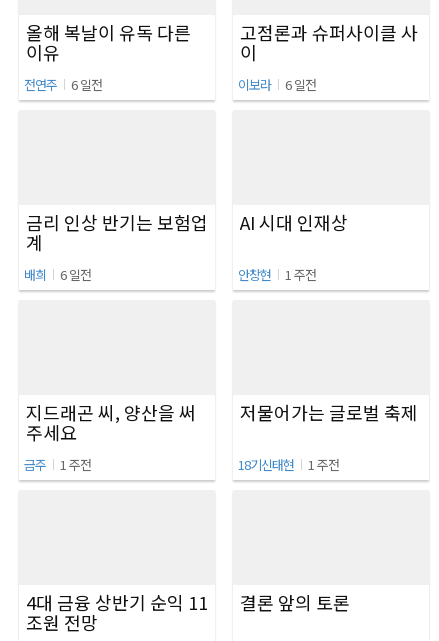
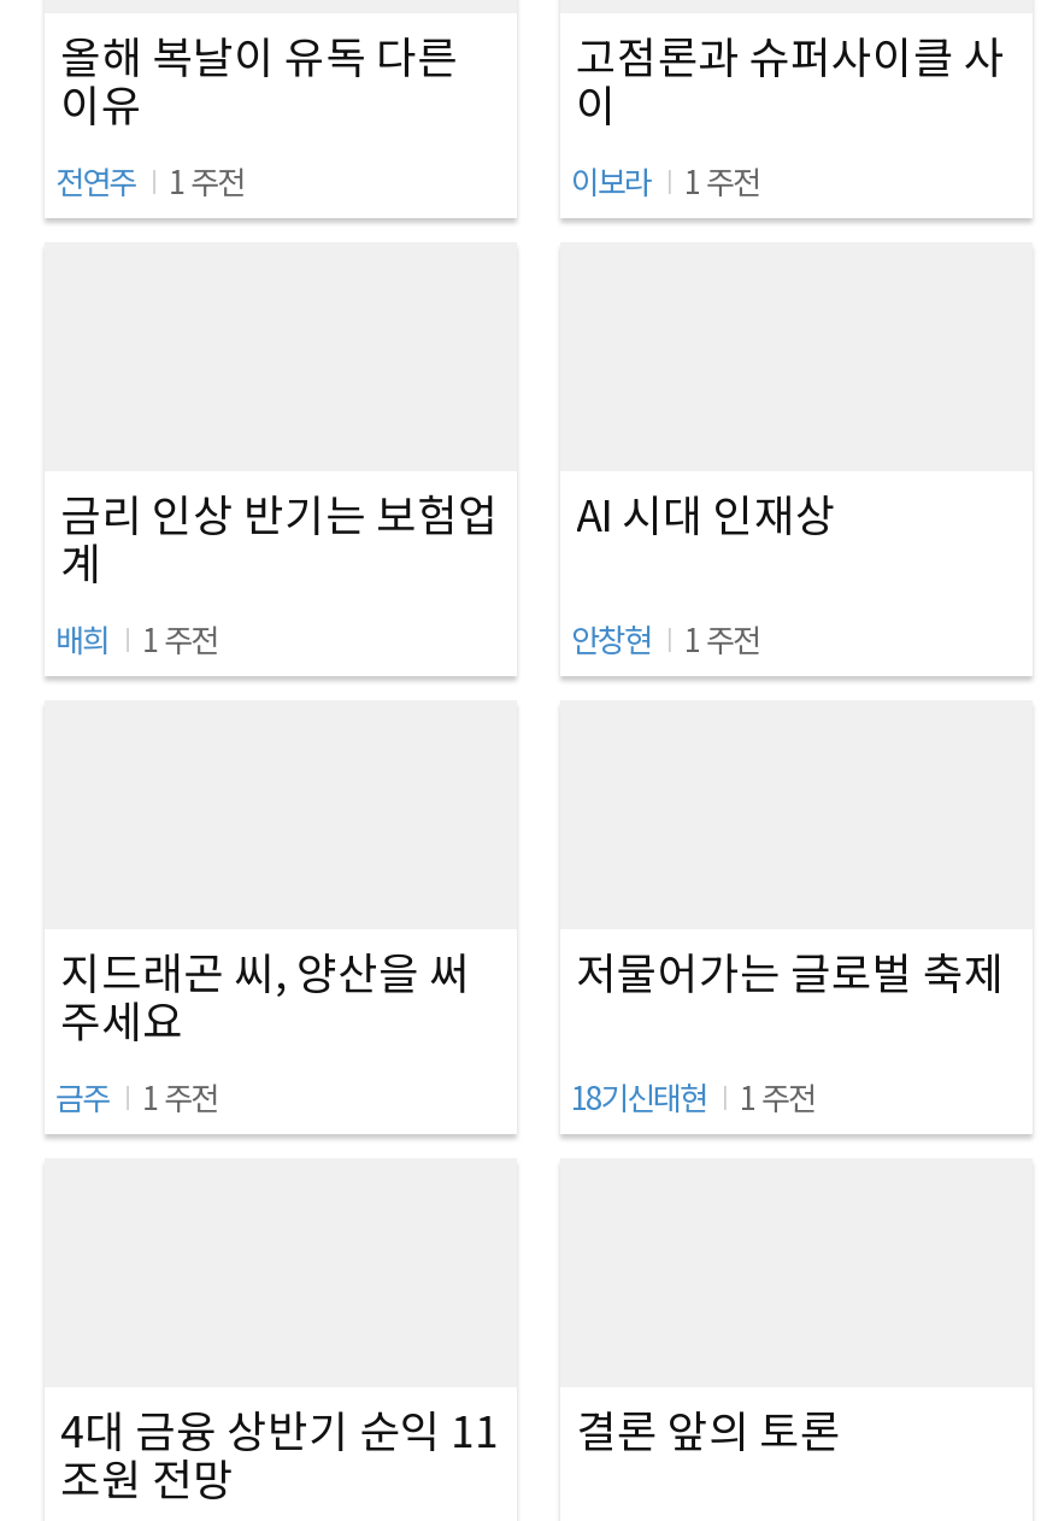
- 전연주 6 일전
+ 전연주 1 주전

- 이보라 6 일전
+ 이보라 1 주전

- 배희 6 일전
+ 배희 1 주전
